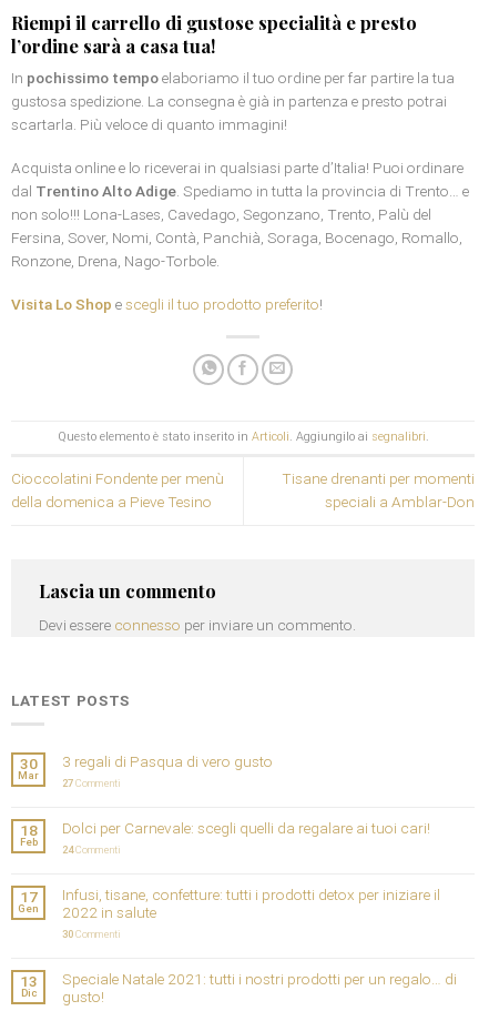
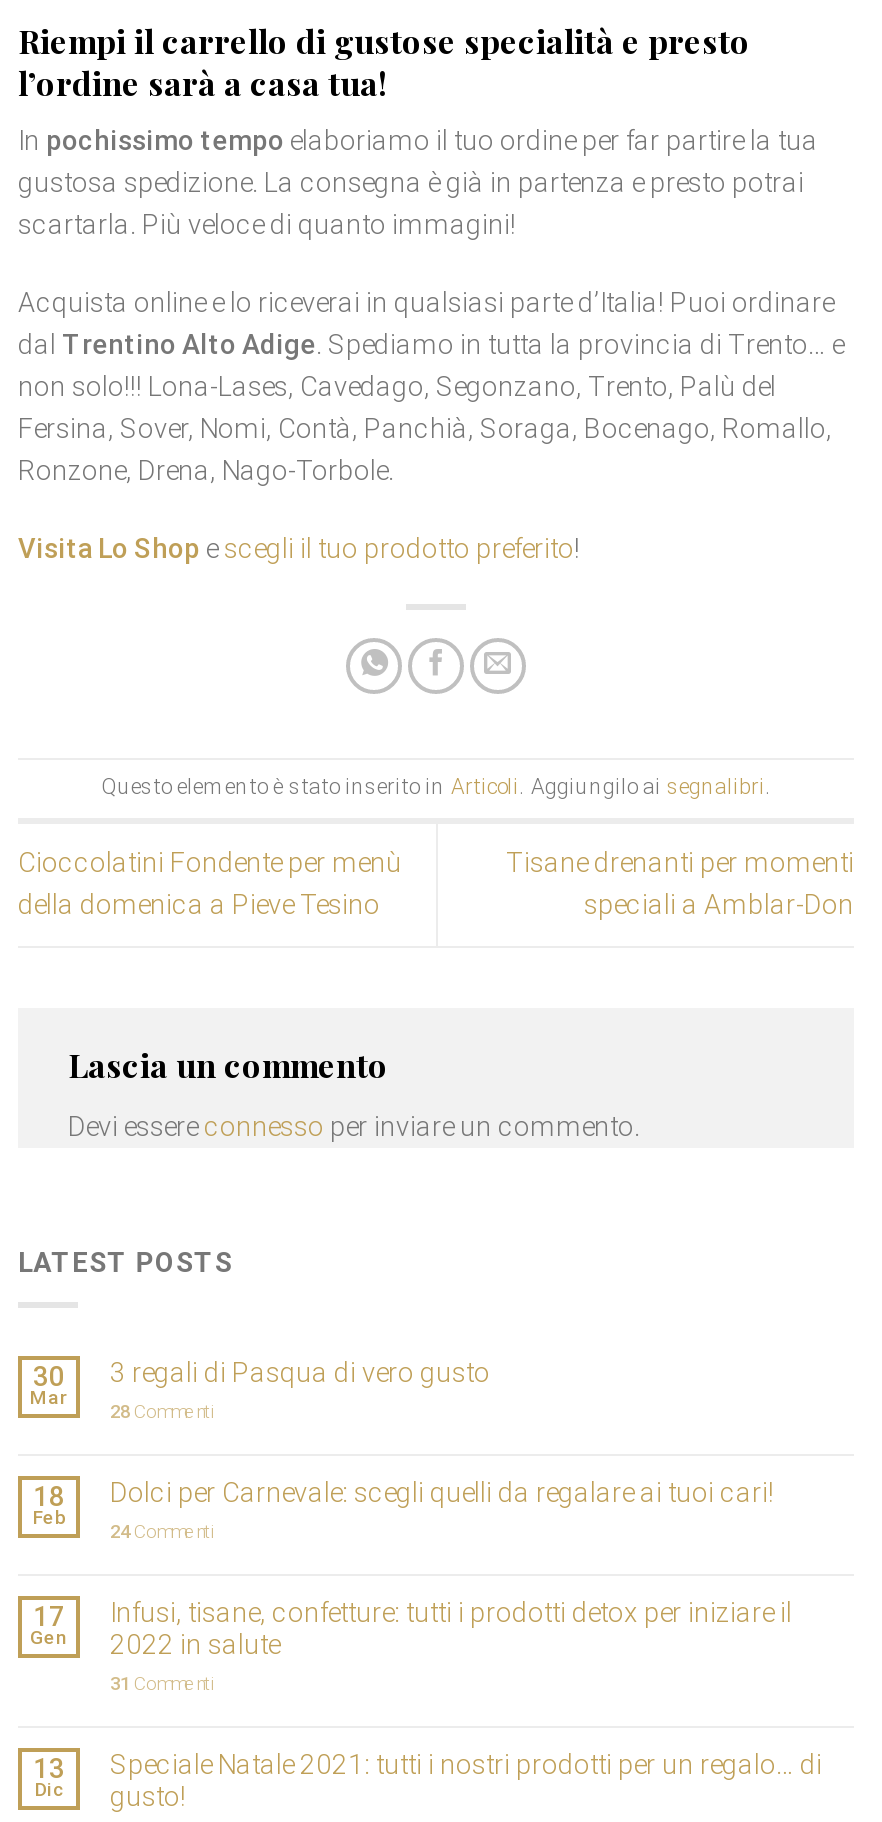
- 27 Commenti
+ 28 Commenti

- 30 Commenti
+ 31 Commenti
